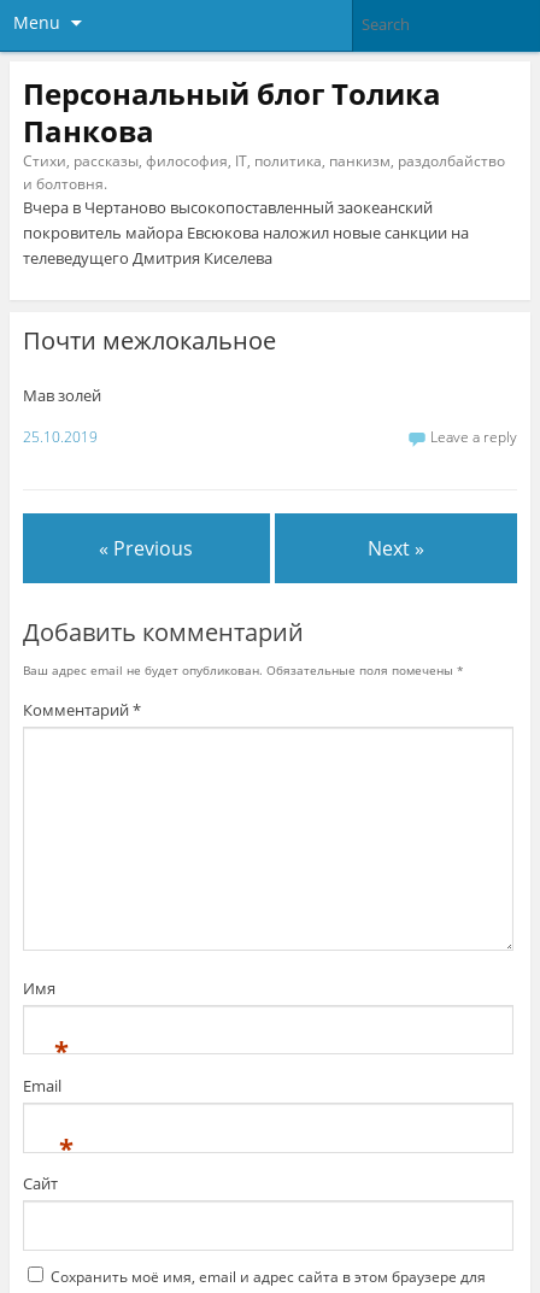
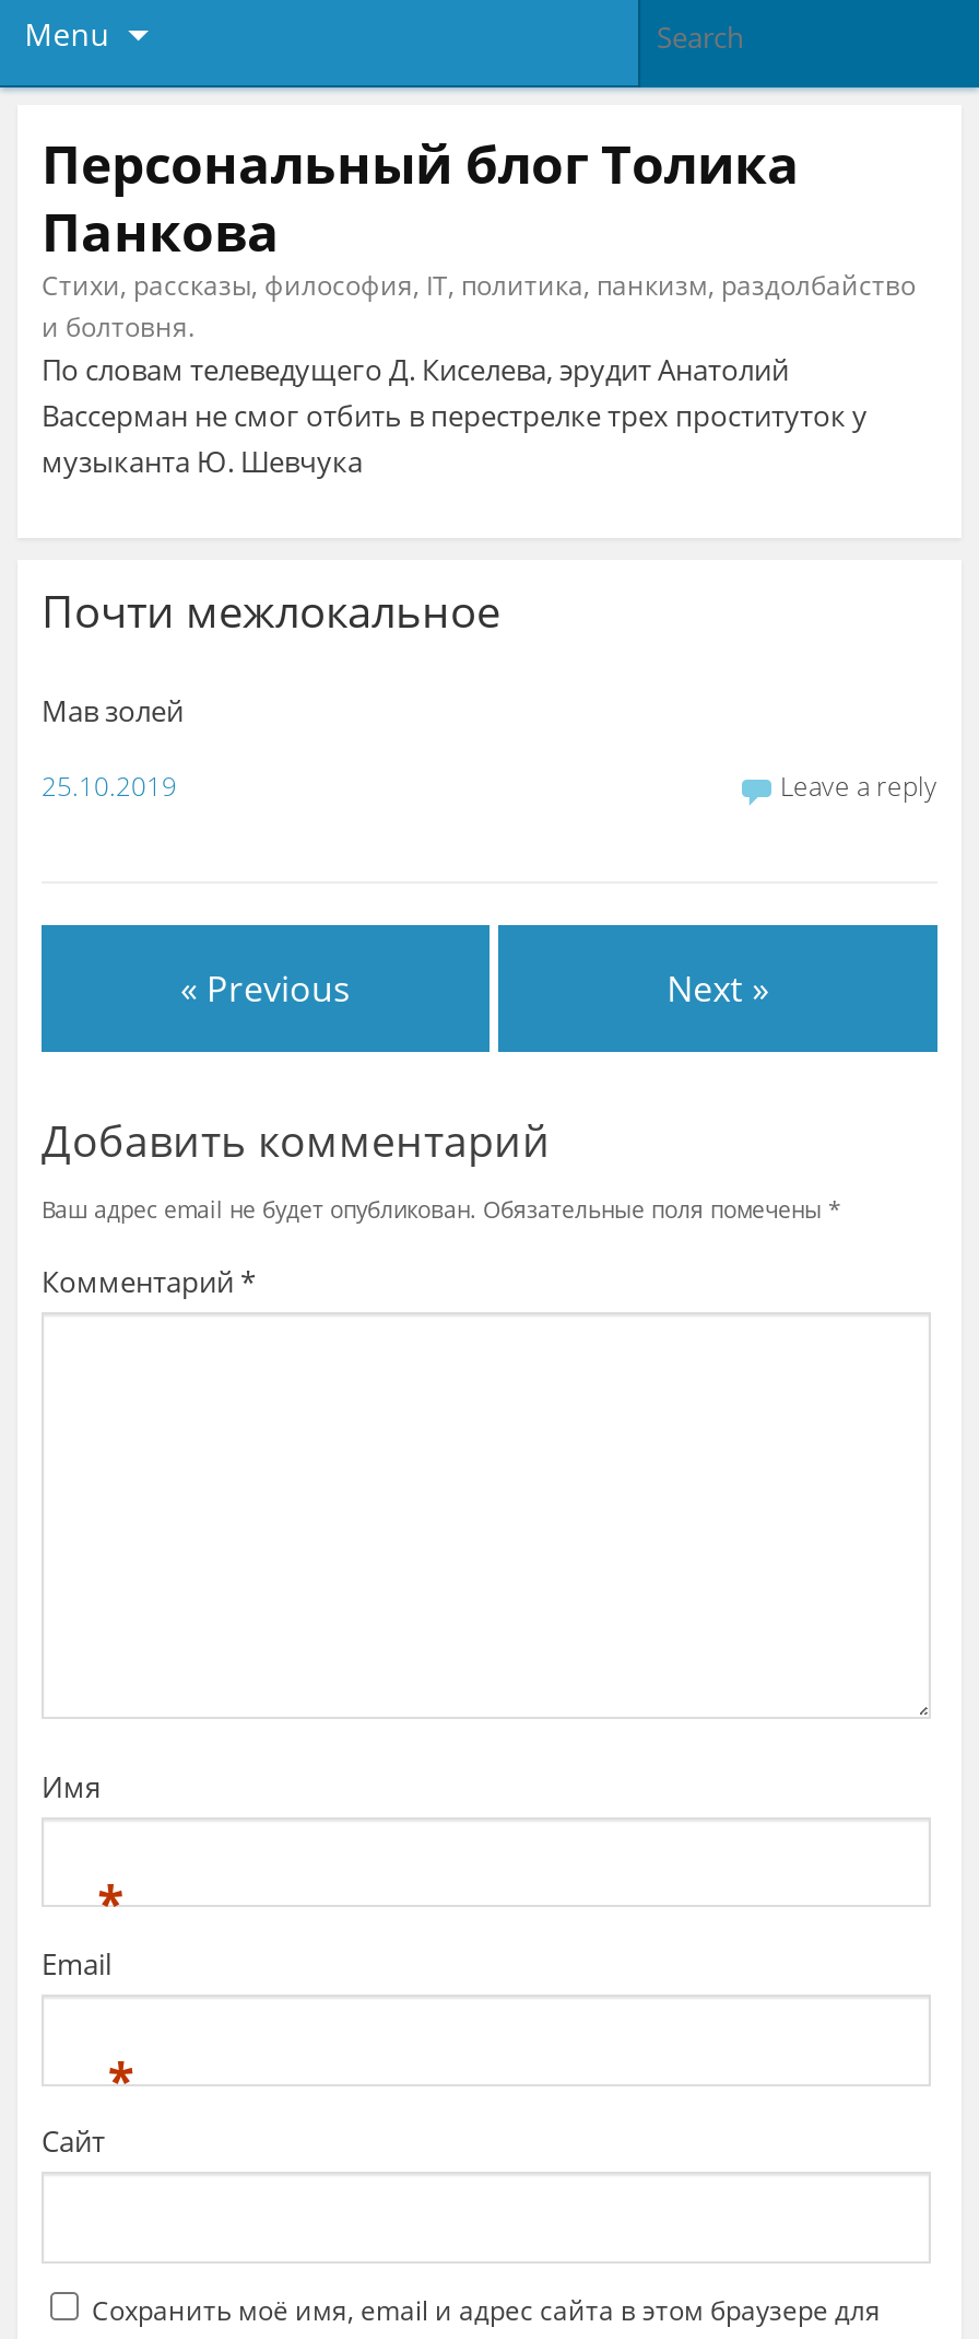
- Вчера в Чертаново высокопоставленный заокеанский
- покровитель майора Евсюкова наложил новые санкции на
- телеведущего Дмитрия Киселева
+ По словам телеведущего Д. Киселева, эрудит Анатолий
+ Вассерман не смог отбить в перестрелке трех проституток у
+ музыканта Ю. Шевчука
